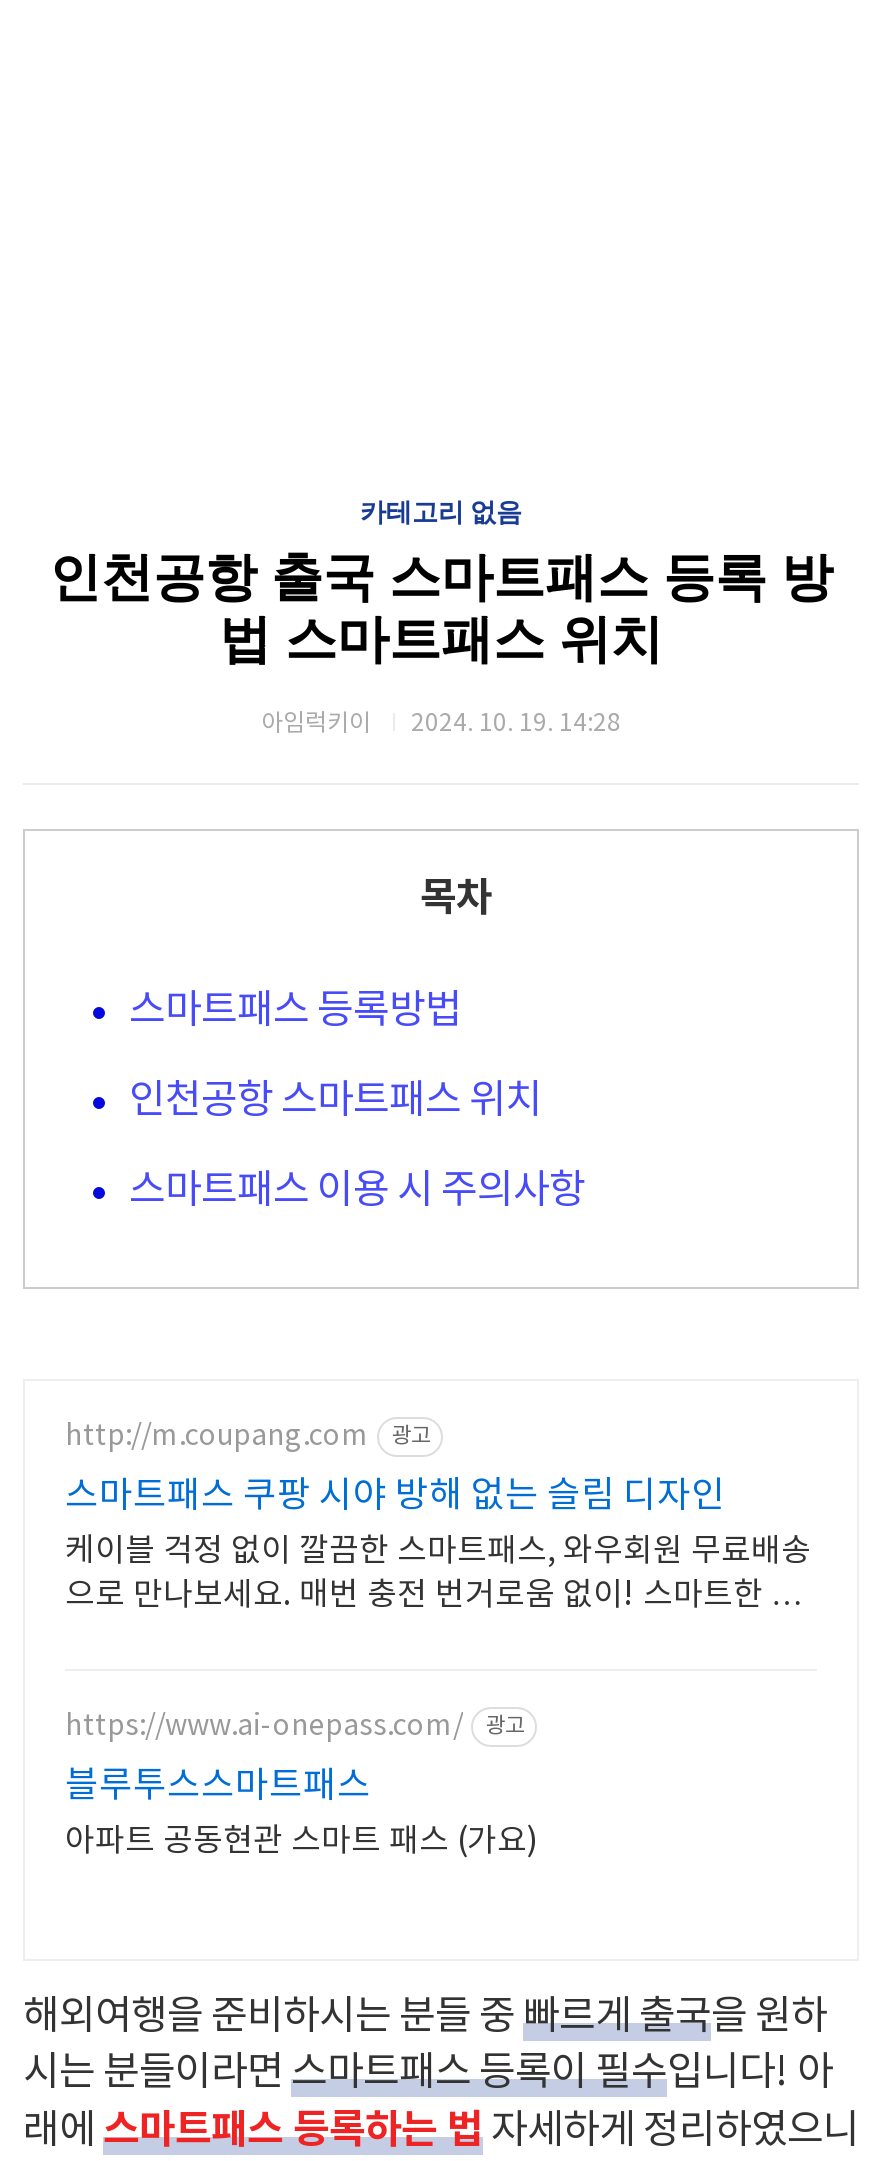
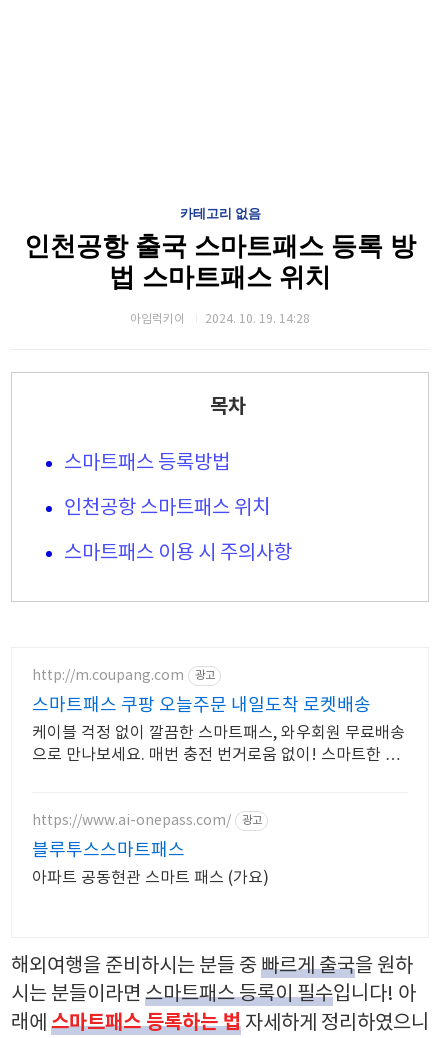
- 스마트패스 쿠팡 시야 방해 없는 슬림 디자인
+ 스마트패스 쿠팡 오늘주문 내일도착 로켓배송
